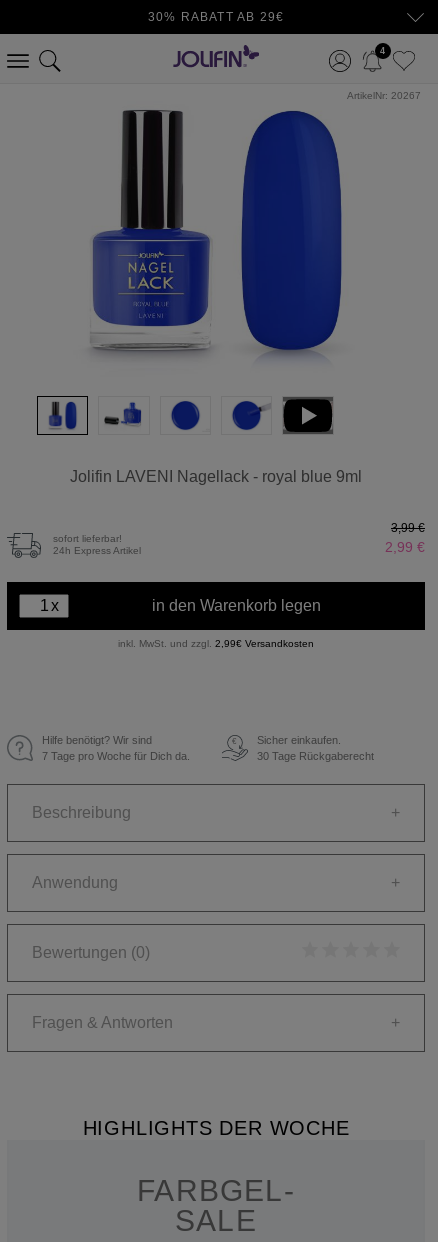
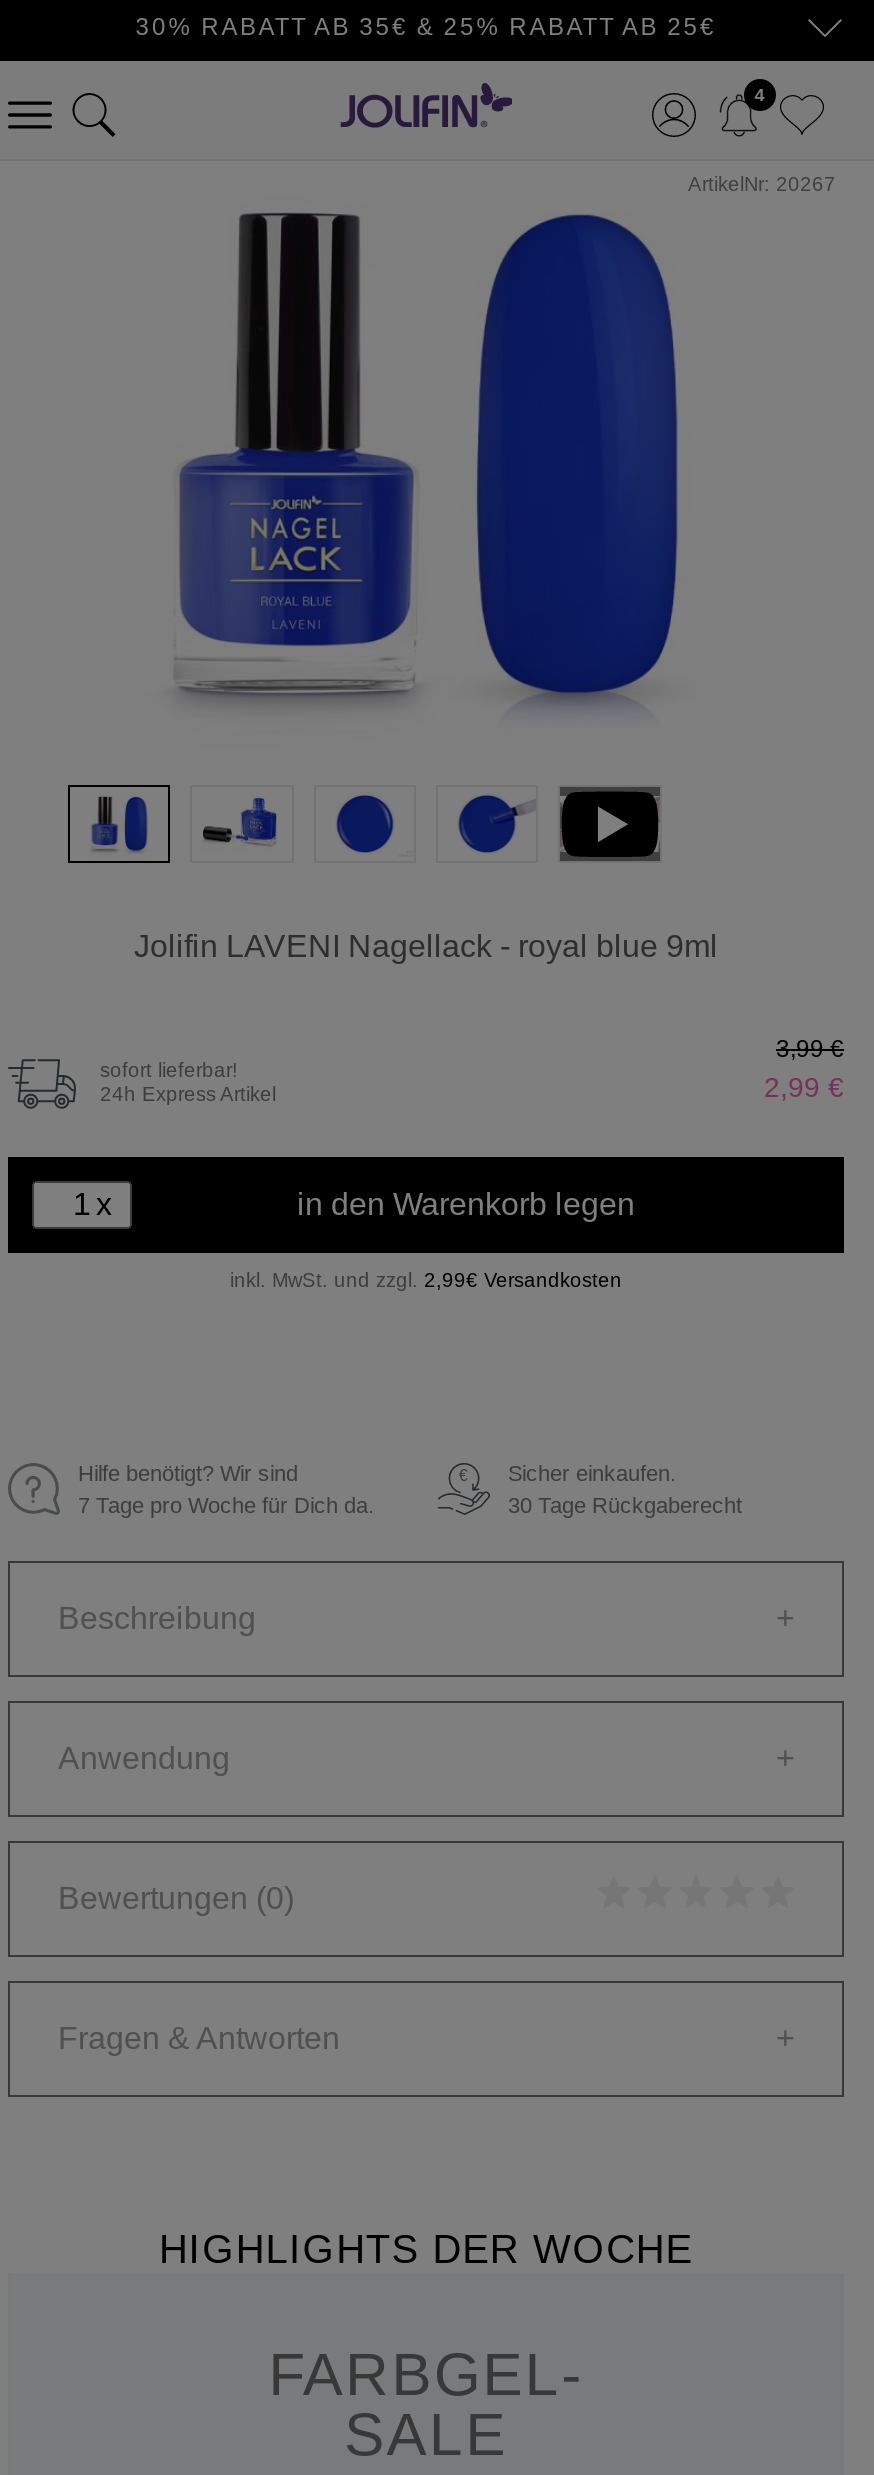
- 30% RABATT AB 29€
+ 30% RABATT AB 35€ & 25% RABATT AB 25€
